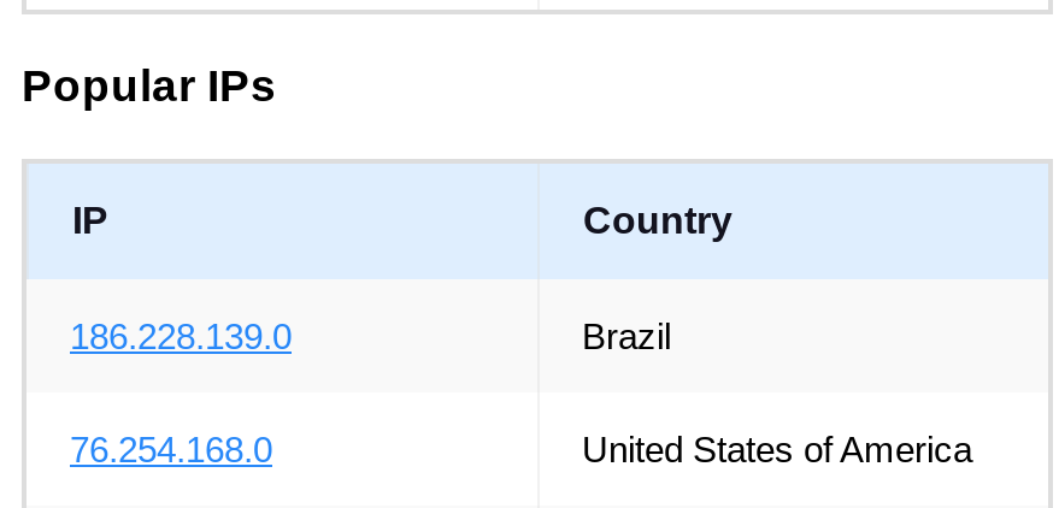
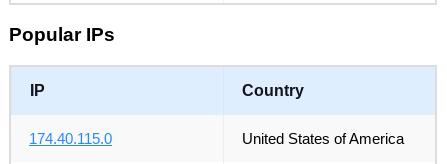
- 186.228.139.0
- Brazil
- 76.254.168.0
+ 174.40.115.0
